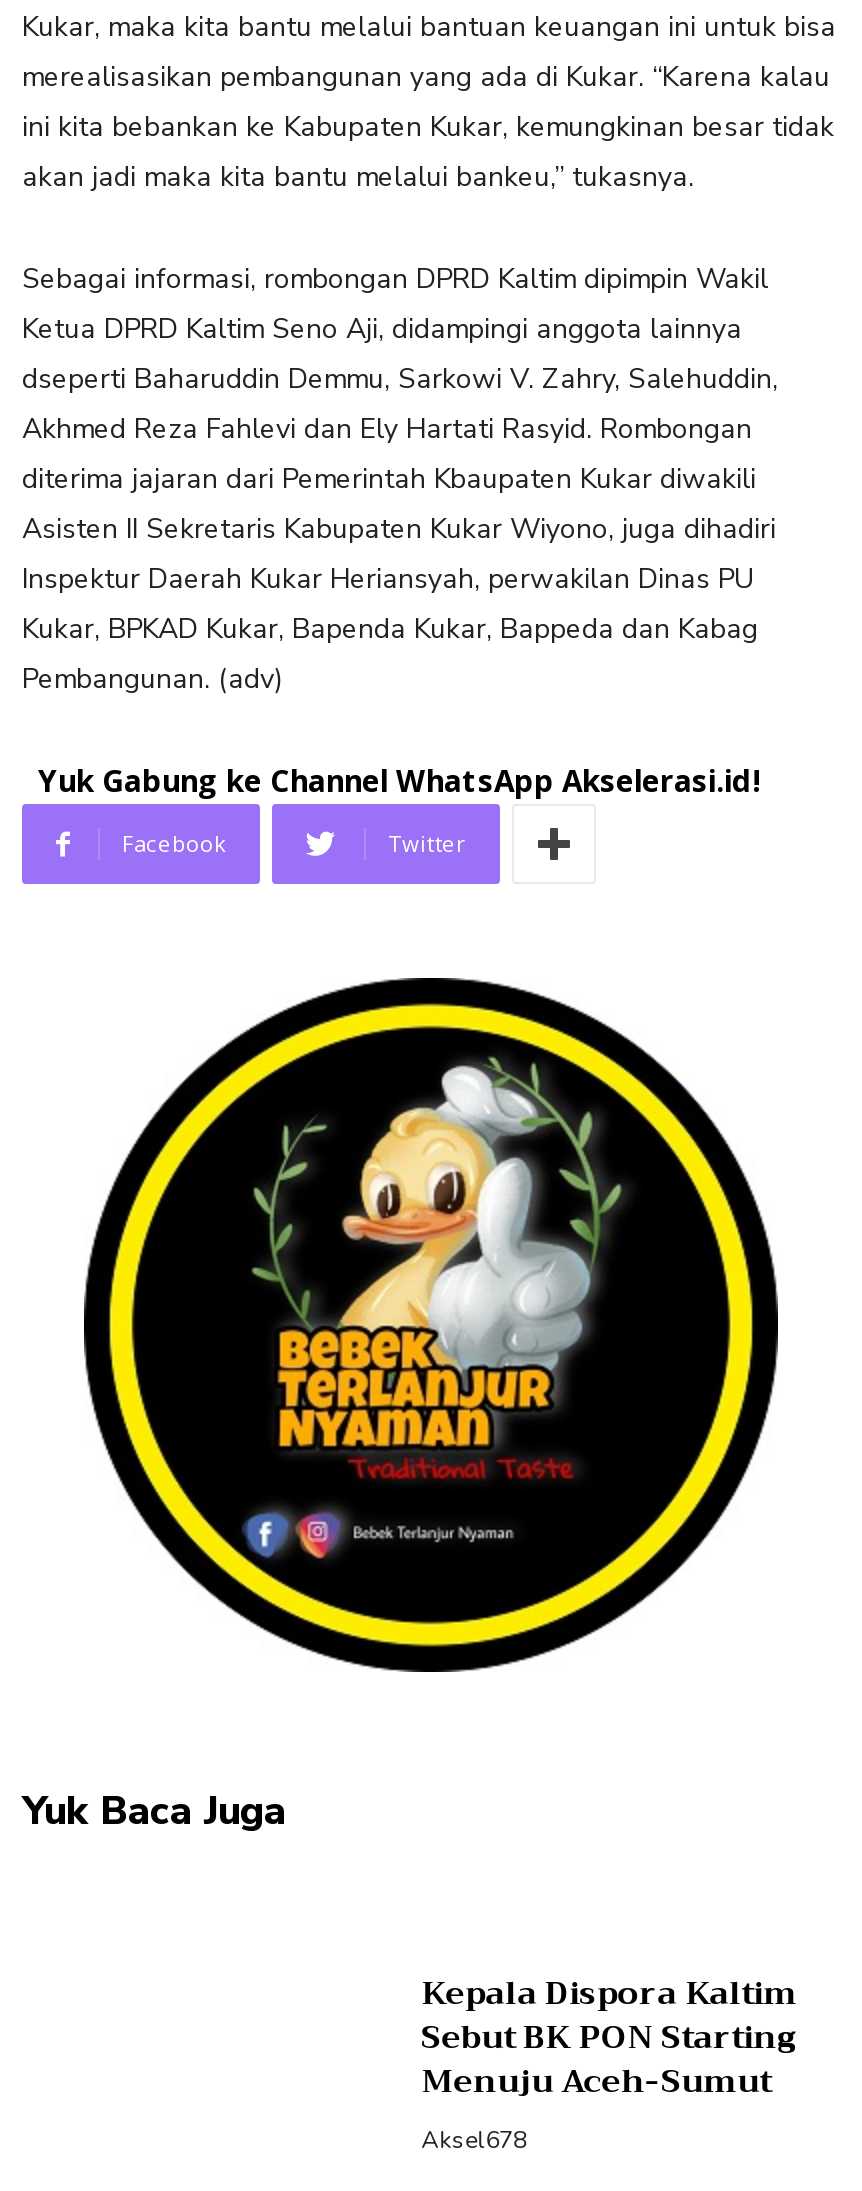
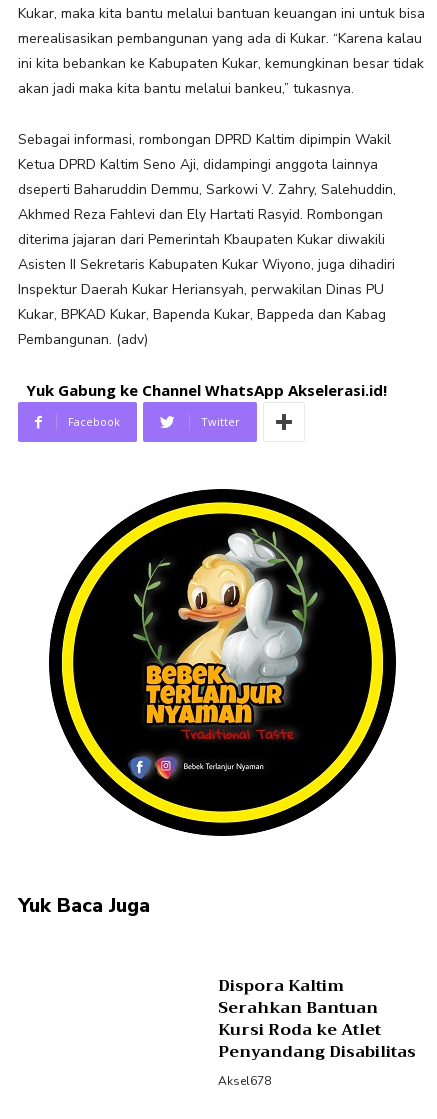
- Kepala Dispora Kaltim
- Sebut BK PON Starting
- Menuju Aceh-Sumut
+ Dispora Kaltim
+ Serahkan Bantuan
+ Kursi Roda ke Atlet
+ Penyandang Disabilitas
